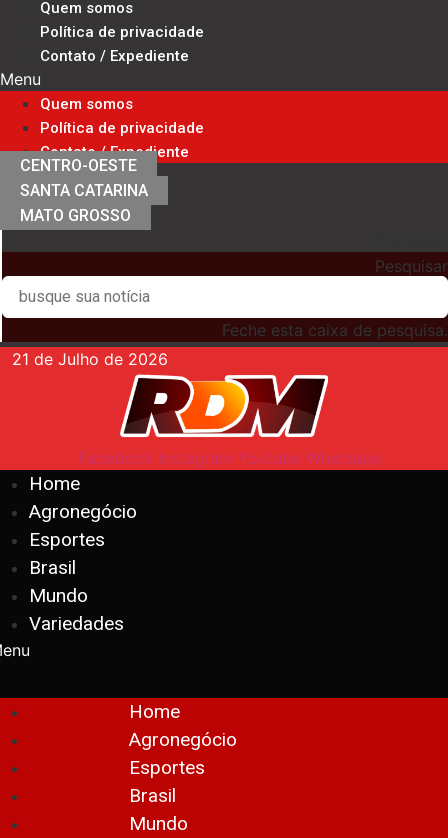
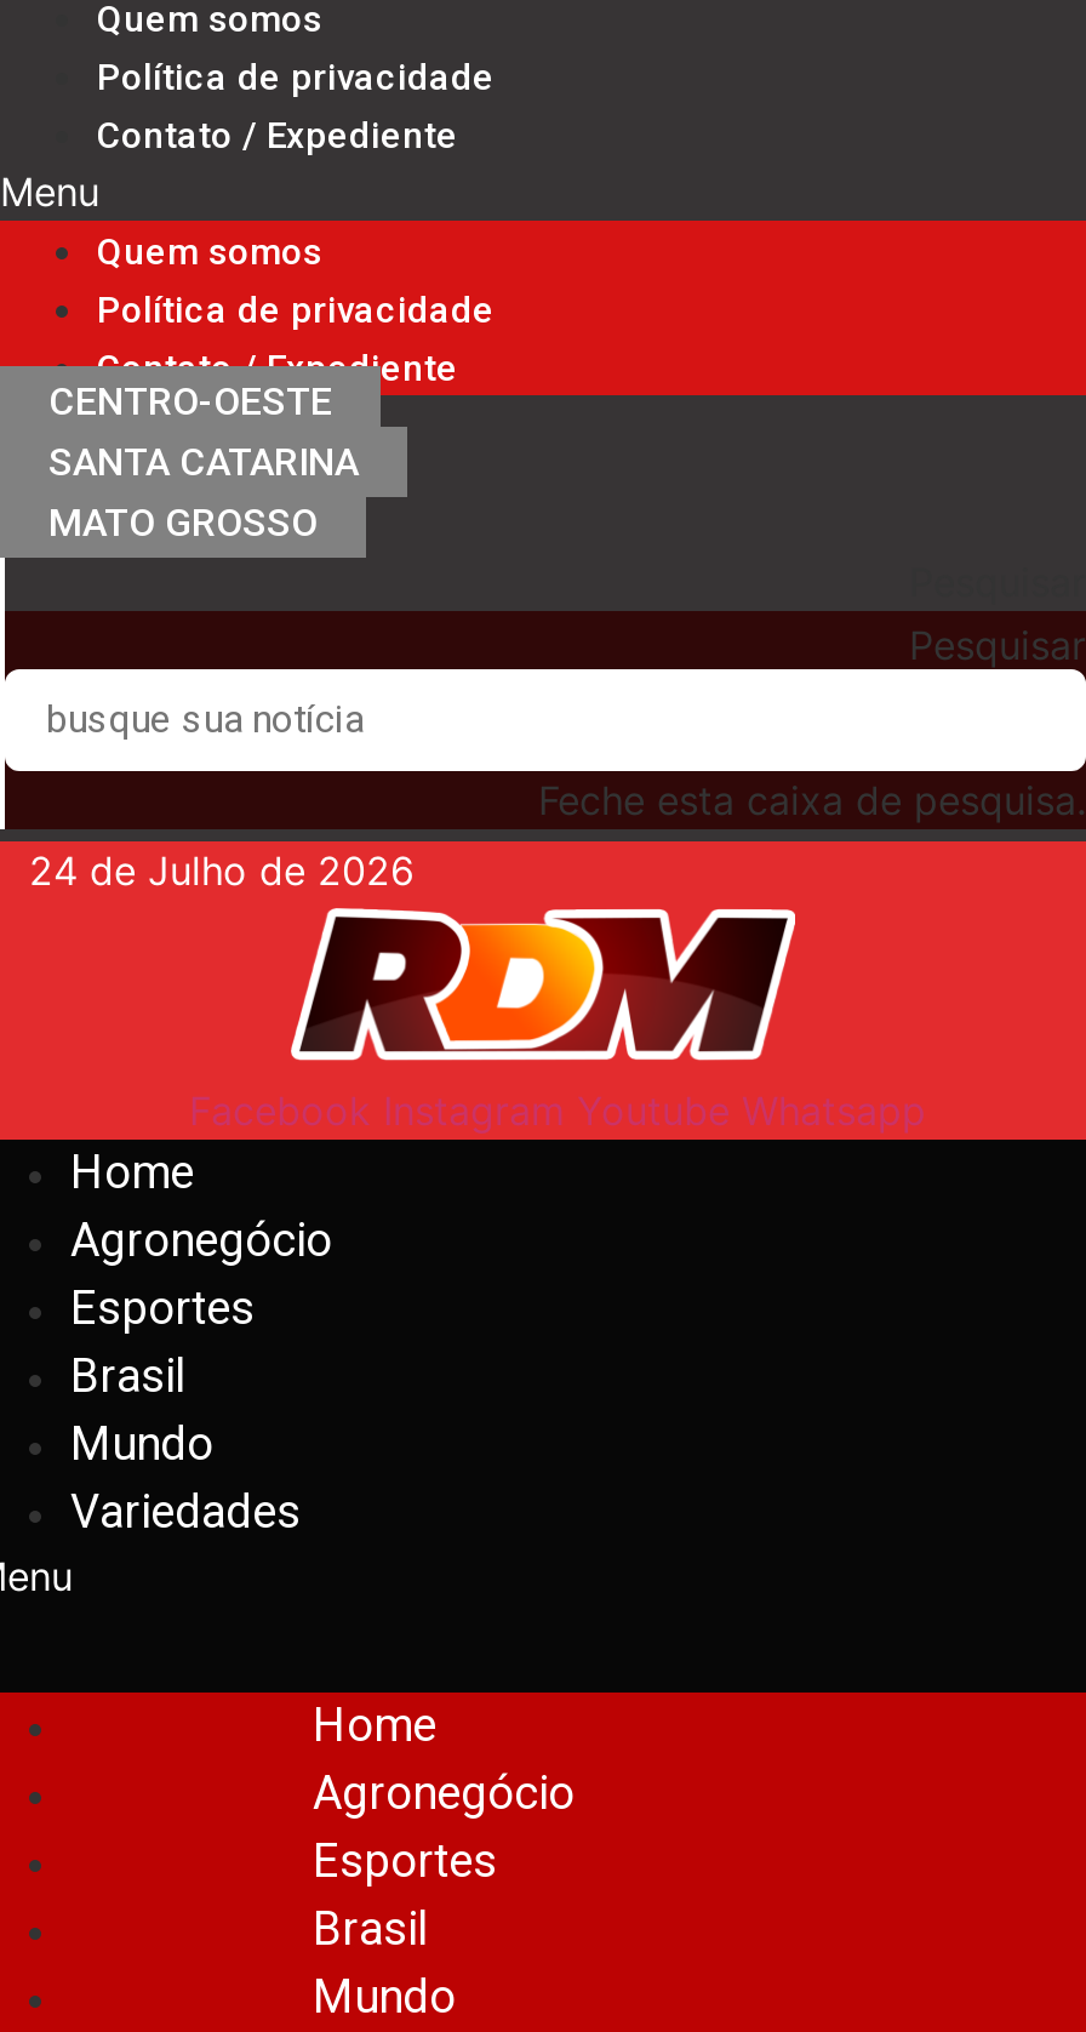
- 21 de Julho de 2026
+ 24 de Julho de 2026
